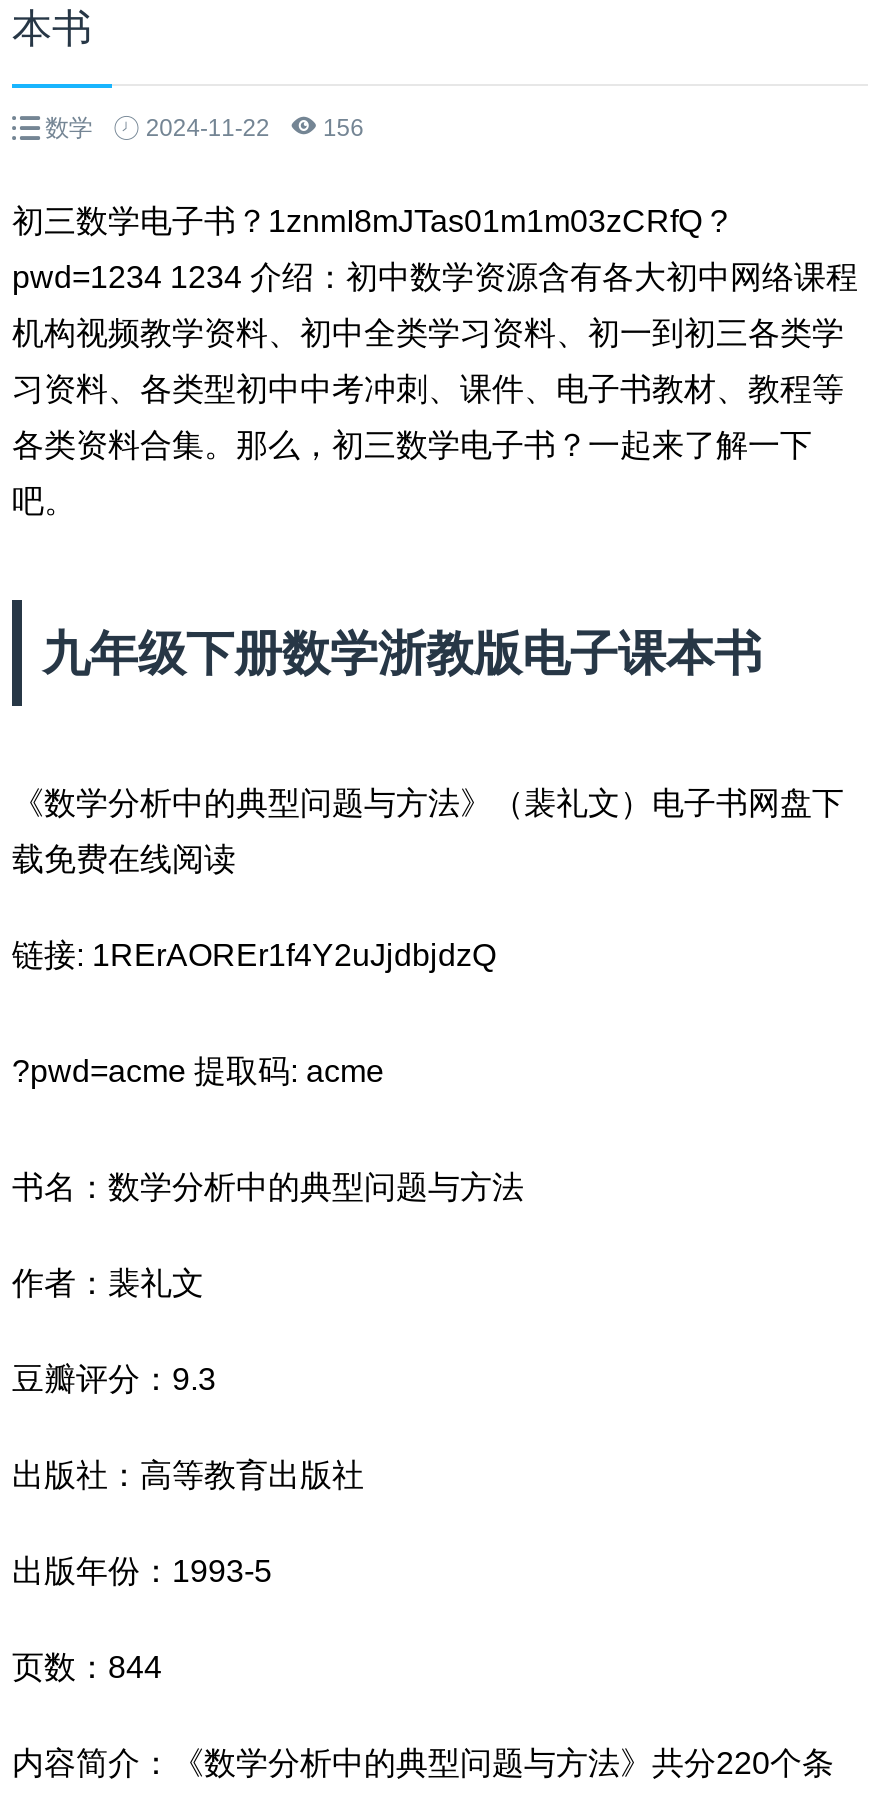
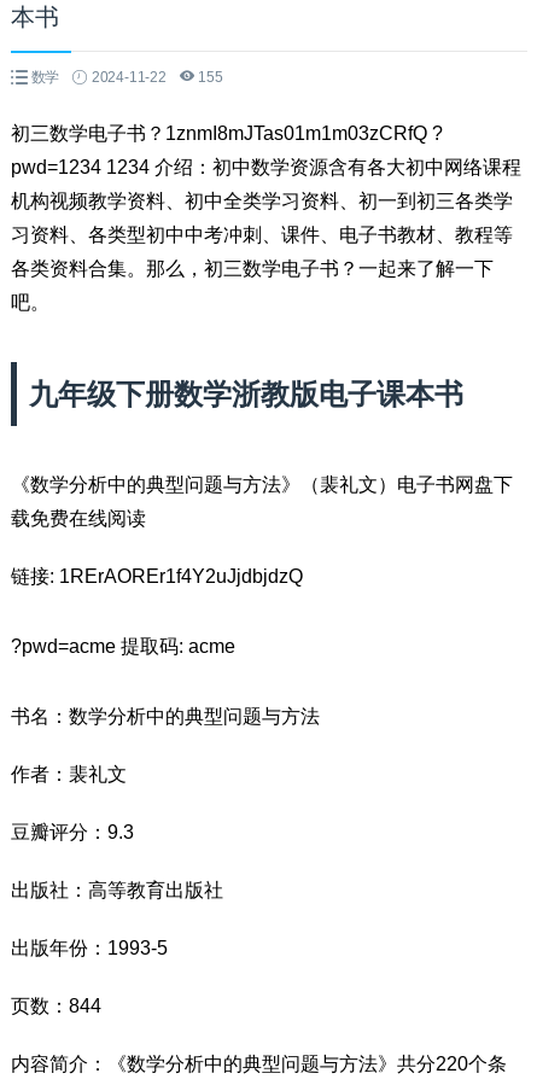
- 数学 2024-11-22 156
+ 数学 2024-11-22 155
